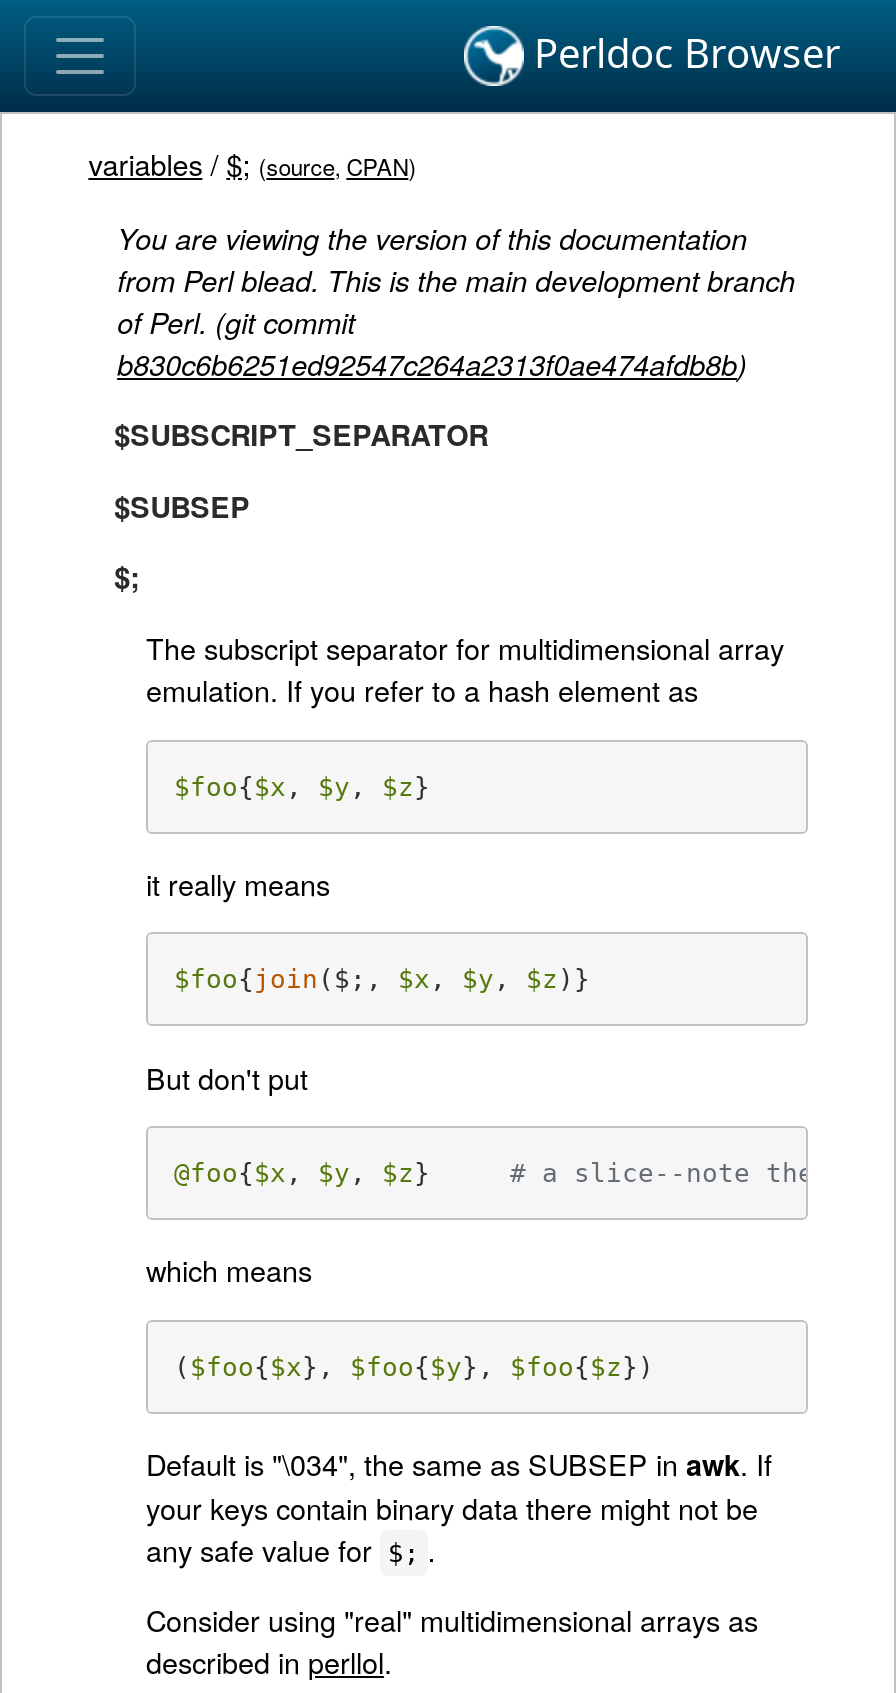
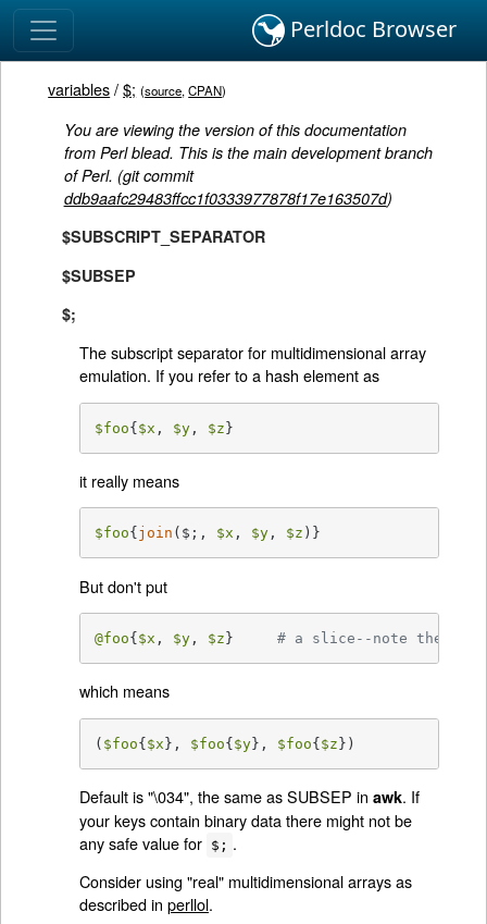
- b830c6b6251ed92547c264a2313f0ae474afdb8b)
+ ddb9aafc29483ffcc1f0333977878f17e163507d)
